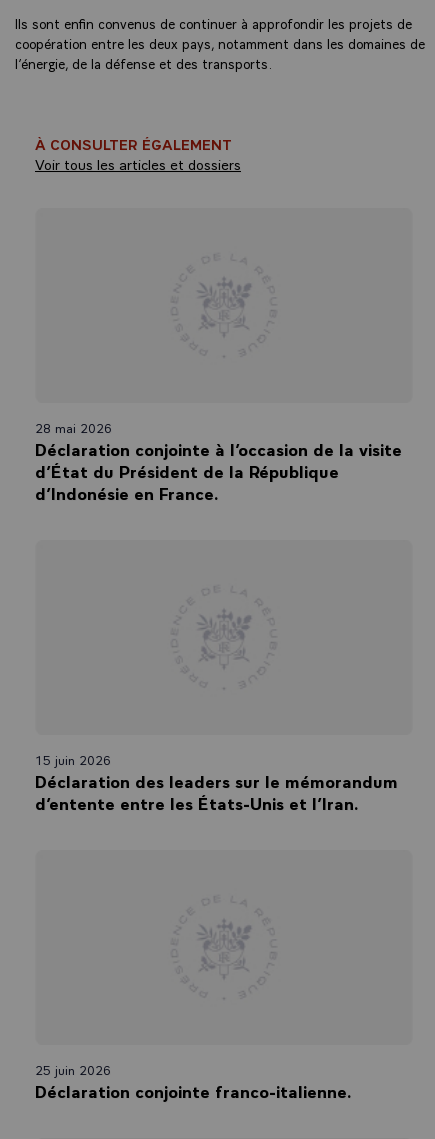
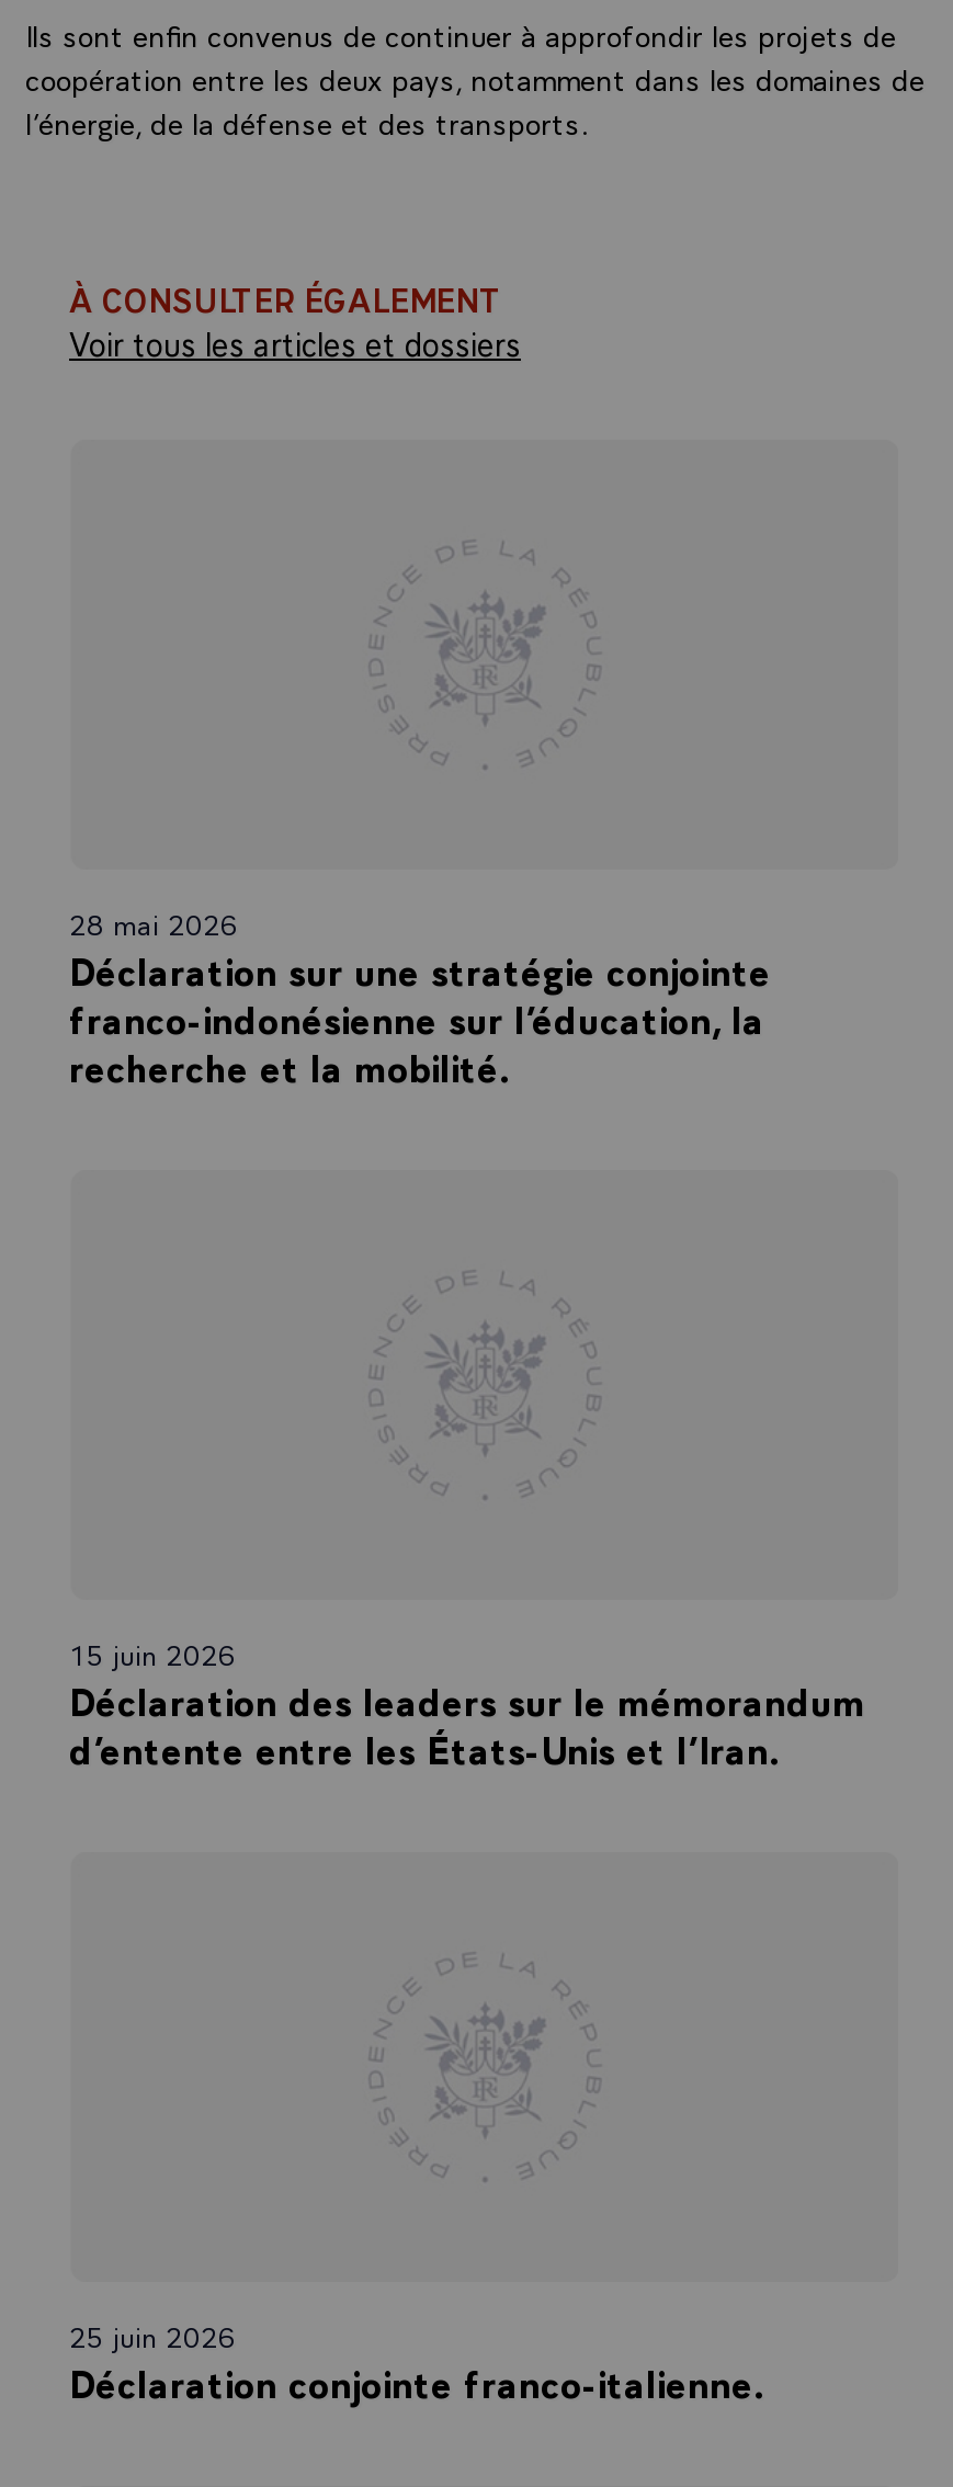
- Déclaration conjointe à l’occasion de la visite
- d’État du Président de la République
- d’Indonésie en France.
+ Déclaration sur une stratégie conjointe
+ franco-indonésienne sur l’éducation, la
+ recherche et la mobilité.
